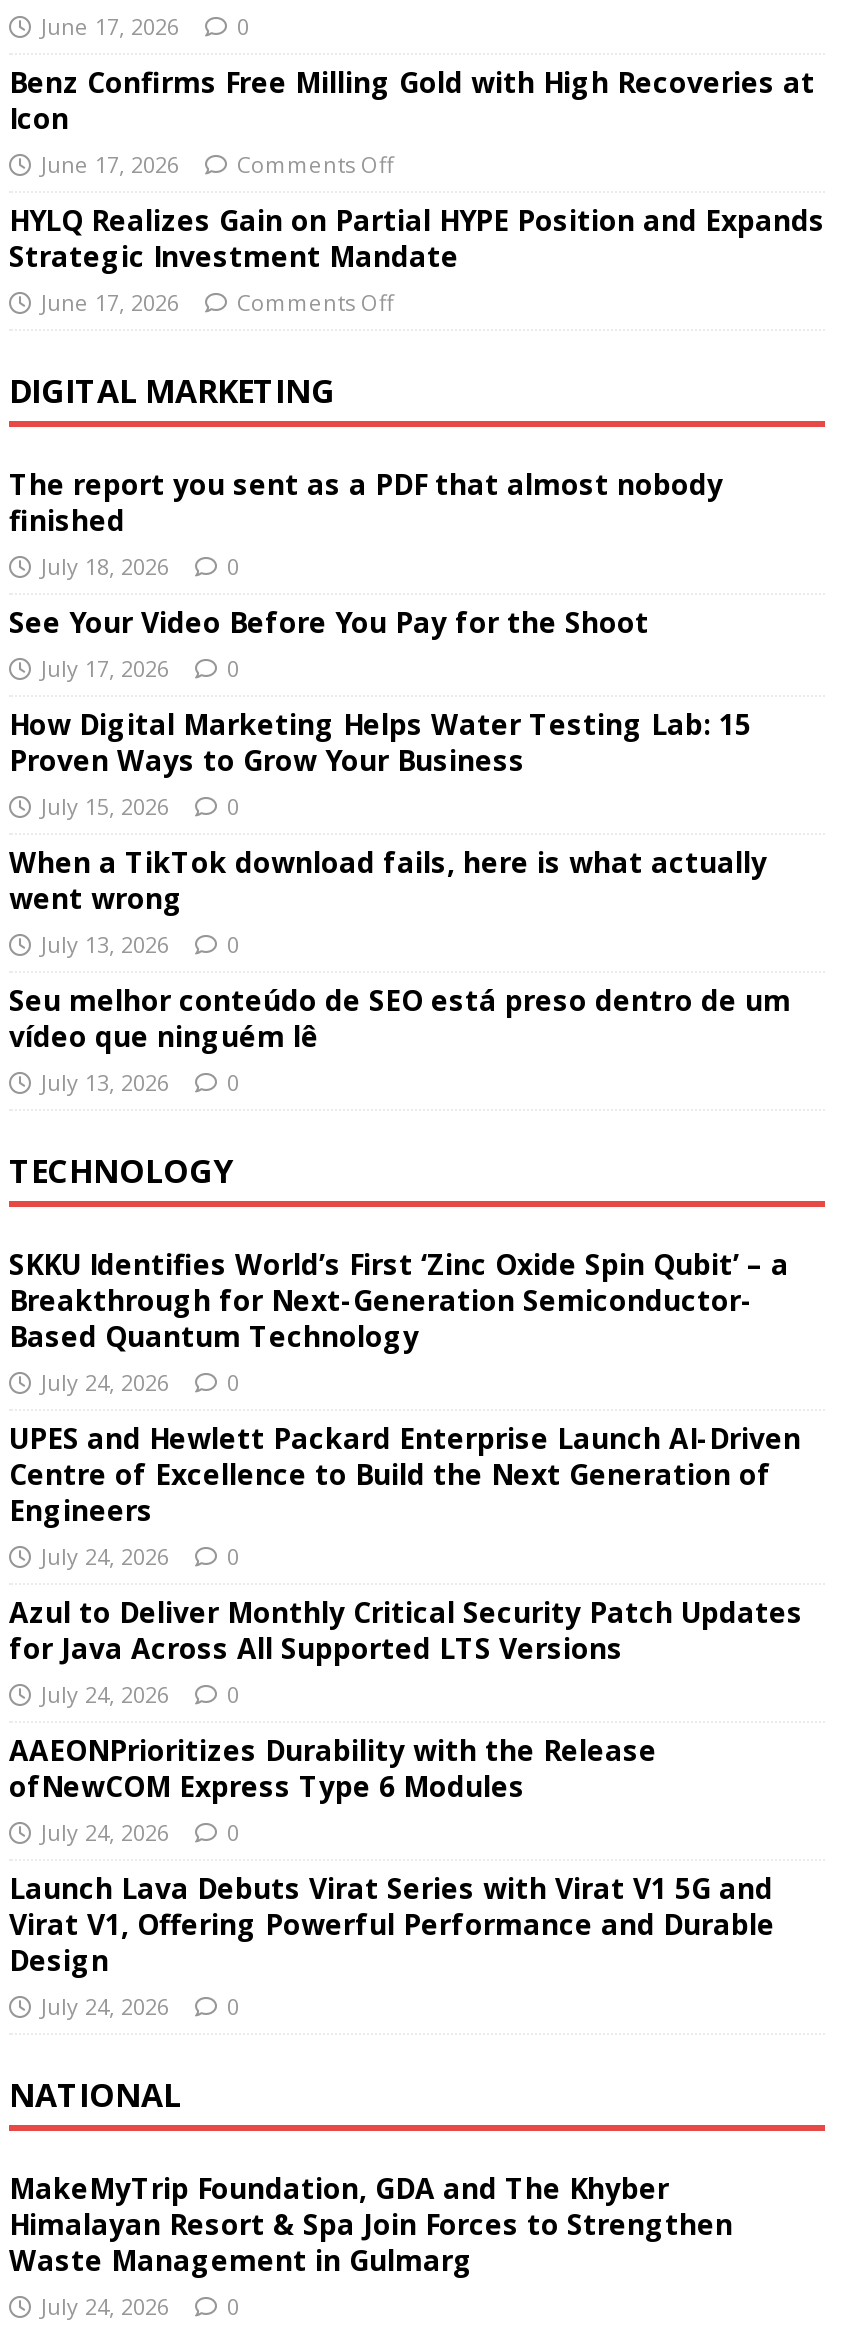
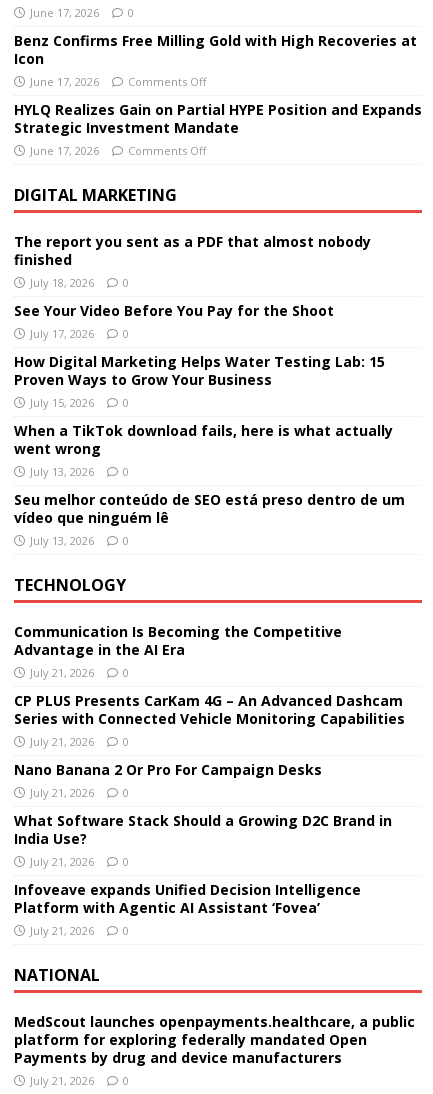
- SKKU Identifies World’s First ‘Zinc Oxide Spin Qubit’ – a
- Breakthrough for Next-Generation Semiconductor-
- Based Quantum Technology
- July 24, 2026
+ Communication Is Becoming the Competitive
+ Advantage in the AI Era
+ July 21, 2026

- UPES and Hewlett Packard Enterprise Launch AI-Driven
- Centre of Excellence to Build the Next Generation of
- Engineers
- July 24, 2026
+ CP PLUS Presents CarKam 4G – An Advanced Dashcam
+ Series with Connected Vehicle Monitoring Capabilities
+ July 21, 2026

- Azul to Deliver Monthly Critical Security Patch Updates
- for Java Across All Supported LTS Versions
- July 24, 2026
+ Nano Banana 2 Or Pro For Campaign Desks
+ July 21, 2026

- AAEONPrioritizes Durability with the Release
- ofNewCOM Express Type 6 Modules
- July 24, 2026
+ What Software Stack Should a Growing D2C Brand in
+ India Use?
+ July 21, 2026

- Launch Lava Debuts Virat Series with Virat V1 5G and
- Virat V1, Offering Powerful Performance and Durable
- Design
- July 24, 2026
+ Infoveave expands Unified Decision Intelligence
+ Platform with Agentic AI Assistant ‘Fovea’
+ July 21, 2026

- MakeMyTrip Foundation, GDA and The Khyber
- Himalayan Resort & Spa Join Forces to Strengthen
- Waste Management in Gulmarg
- July 24, 2026
+ MedScout launches openpayments.healthcare, a public
+ platform for exploring federally mandated Open
+ Payments by drug and device manufacturers
+ July 21, 2026
